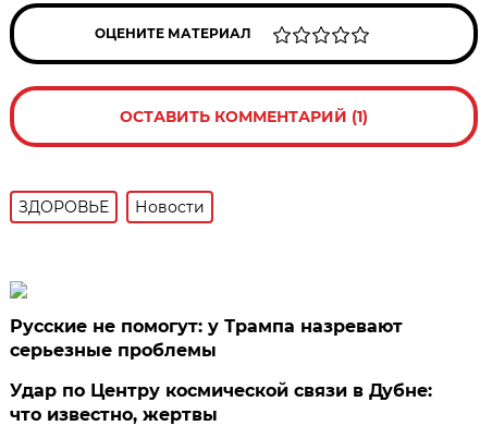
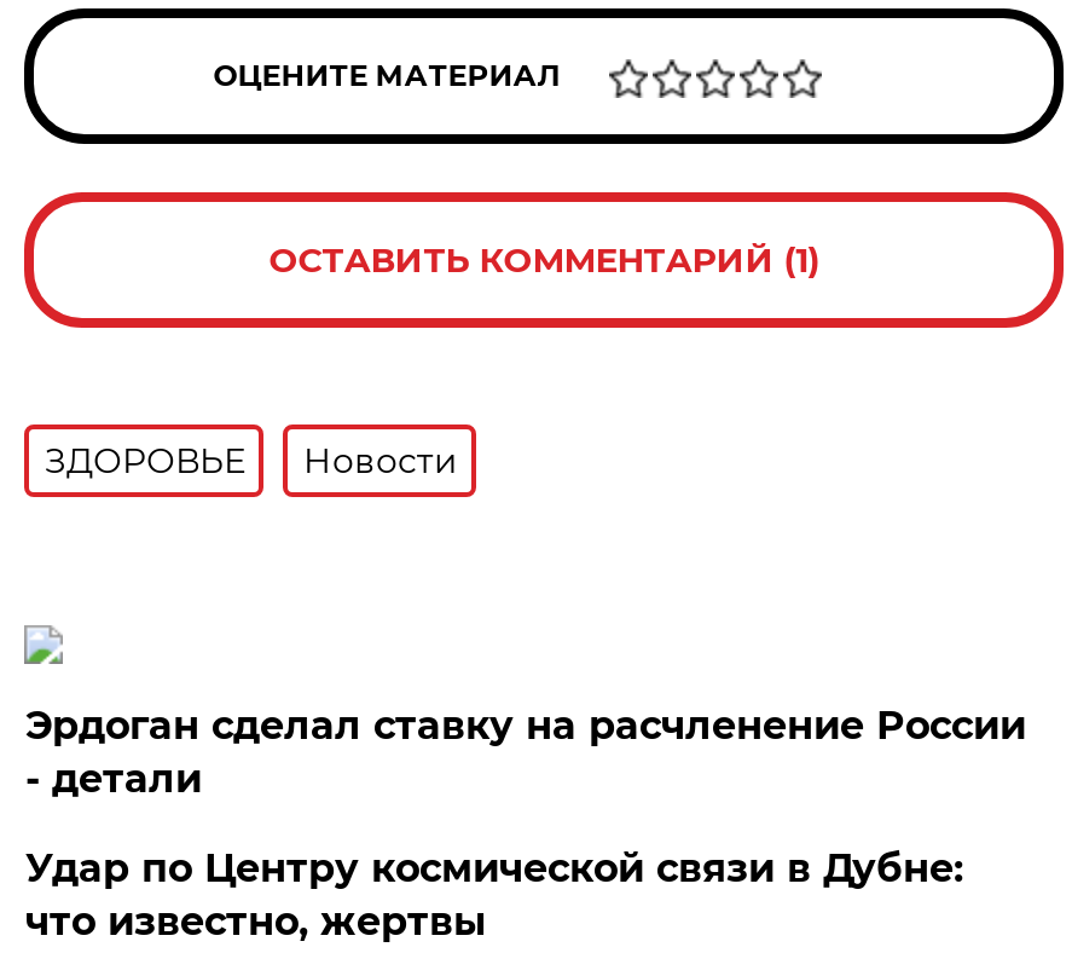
- Русские не помогут: у Трампа назревают
- серьезные проблемы
+ Эрдоган сделал ставку на расчленение России
+ - детали
